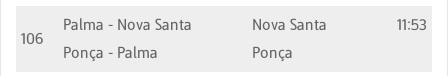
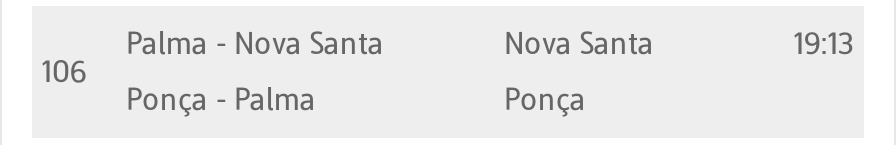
- 11:53
+ 19:13
